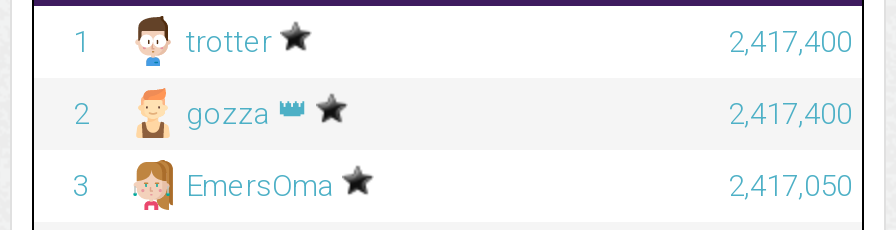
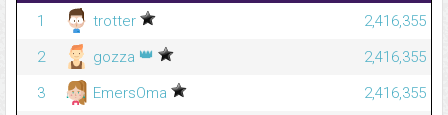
- 2,417,400
+ 2,416,355

- 2,417,400
+ 2,416,355

- 2,417,050
+ 2,416,355
